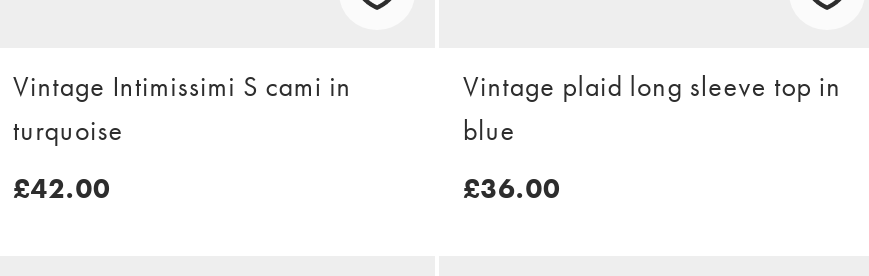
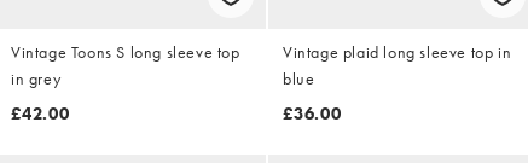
- Vintage Intimissimi S cami in
- turquoise
+ Vintage Toons S long sleeve top
+ in grey
